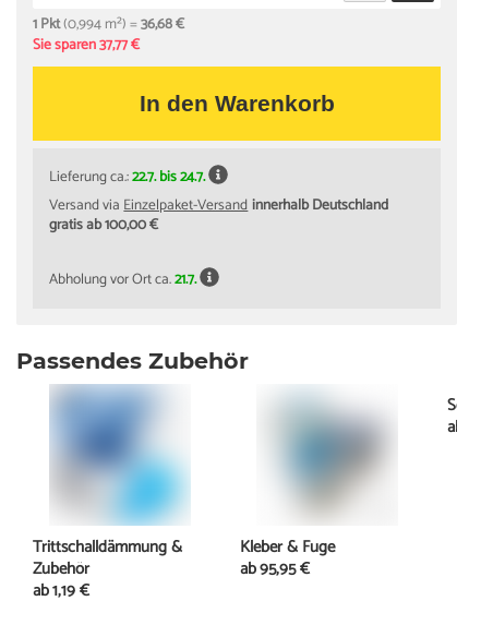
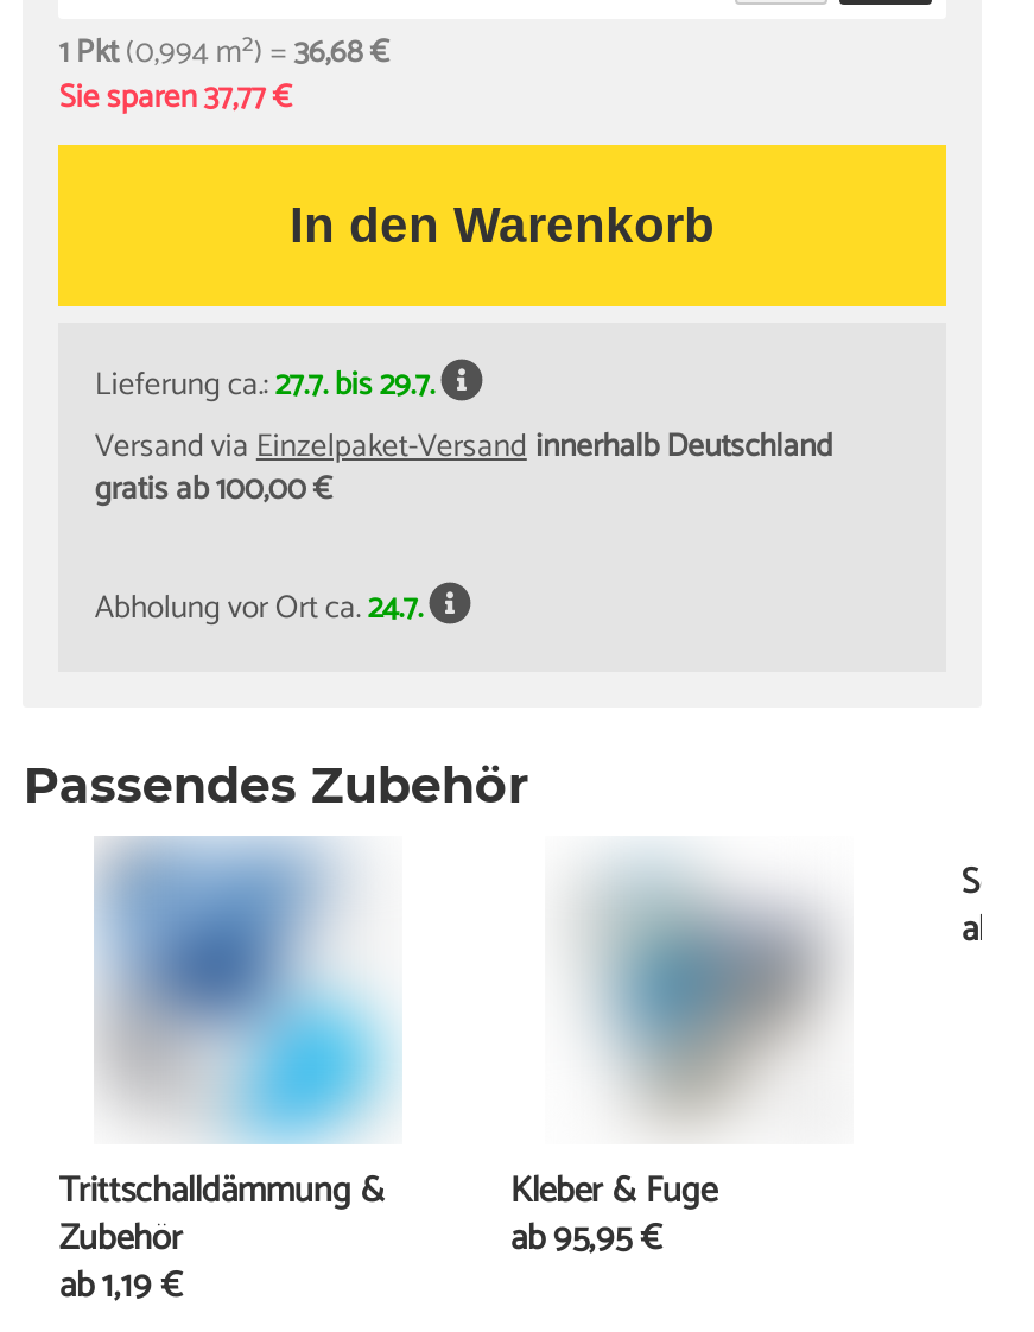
- Lieferung ca.:22.7. bis 24.7.
+ Lieferung ca.:27.7. bis 29.7.

- Abholung vor Ort ca.21.7.
+ Abholung vor Ort ca.24.7.
